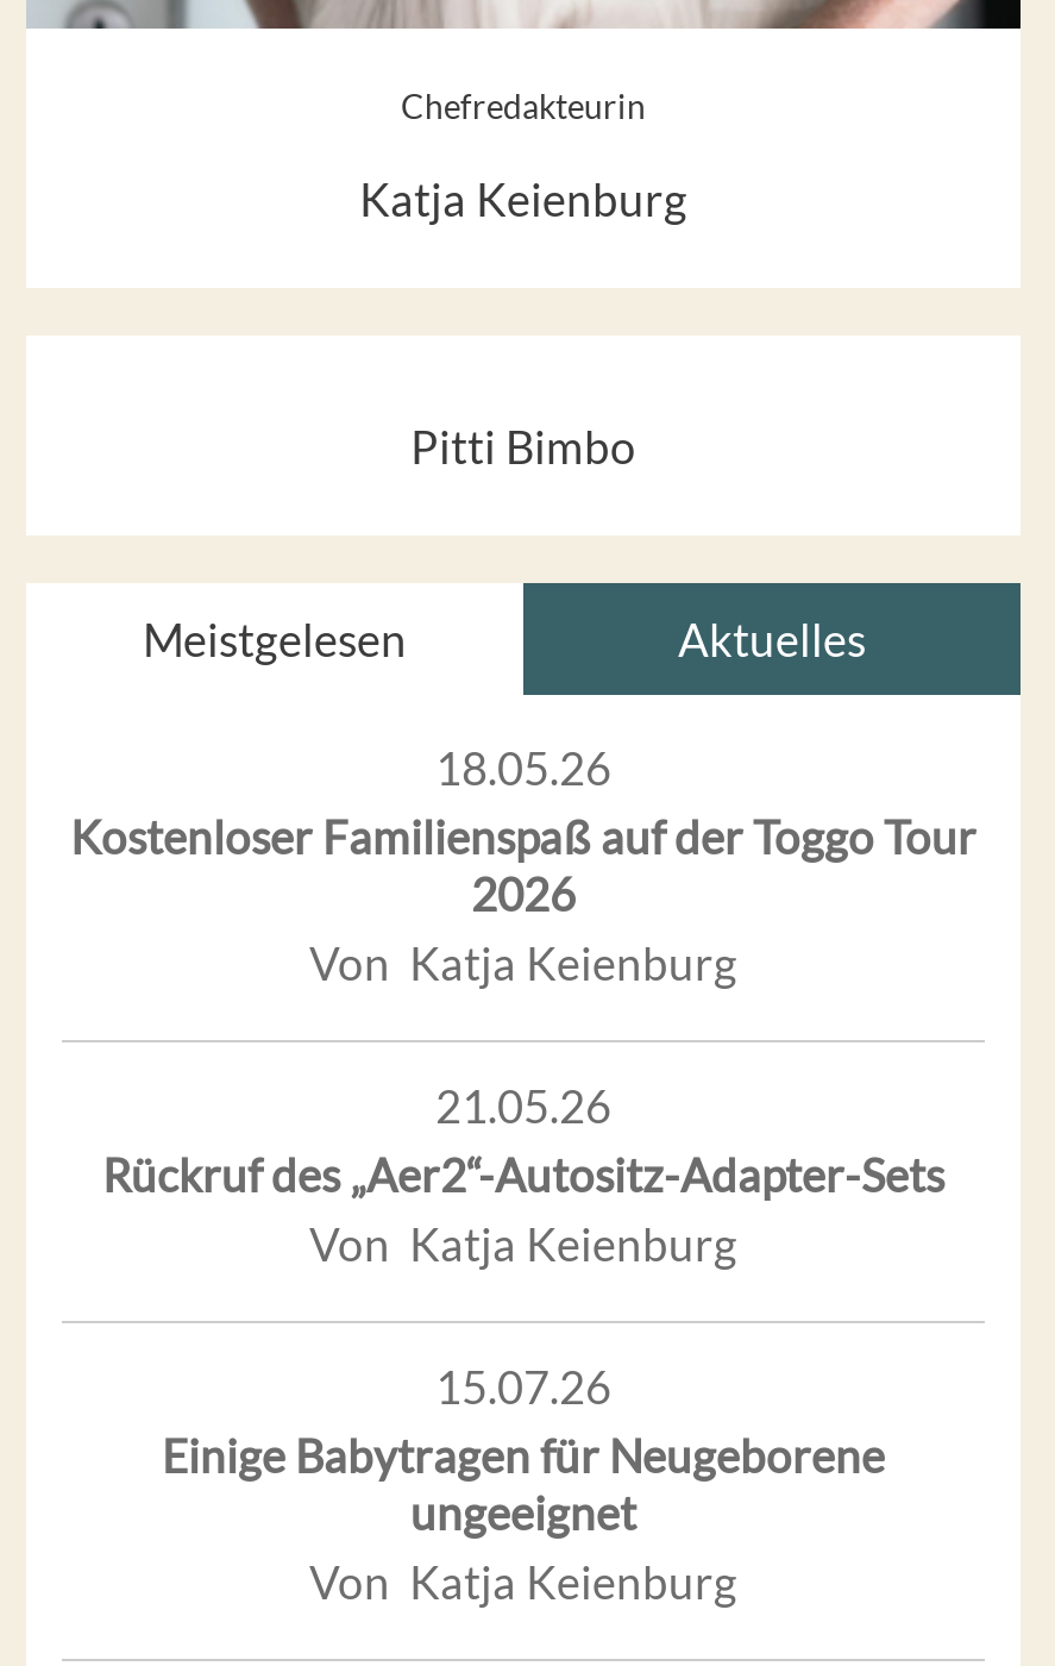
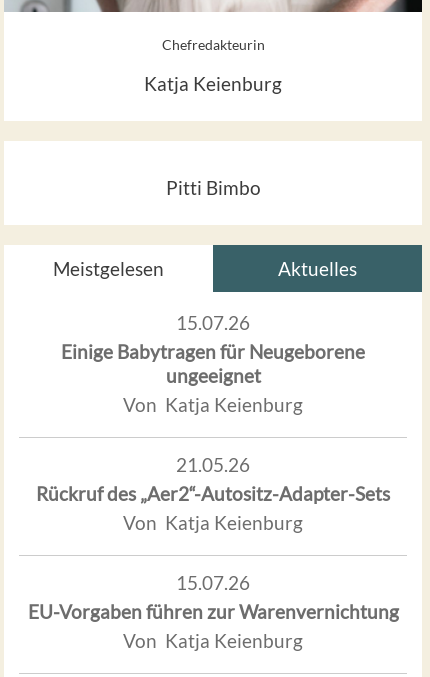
- 18.05.26
- Kostenloser Familienspaß auf der Toggo Tour
- 2026
+ 15.07.26

+ EU-Vorgaben führen zur Warenvernichtung

moved up: Einige Babytragen für Neugeborene | ungeeignet
